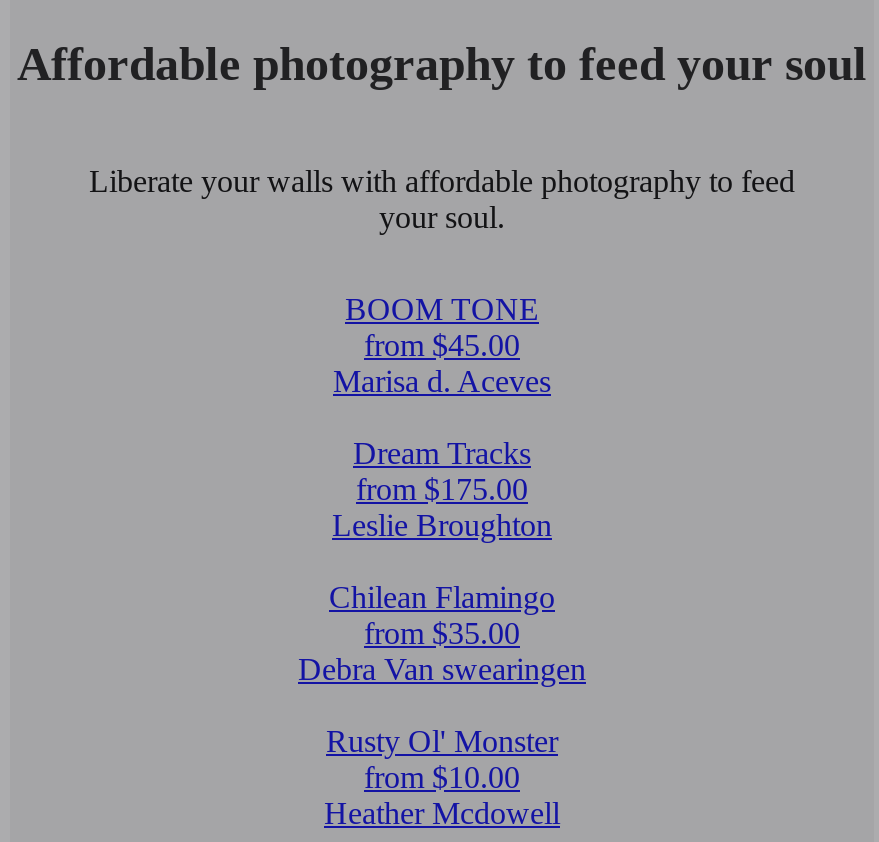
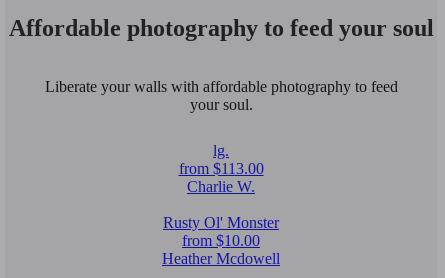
- BOOM TONE
- from $45.00
- Marisa d. Aceves
- Dream Tracks
- from $175.00
- Leslie Broughton
- Chilean Flamingo
- from $35.00
- Debra Van swearingen
+ lg.
+ from $113.00
+ Charlie W.
